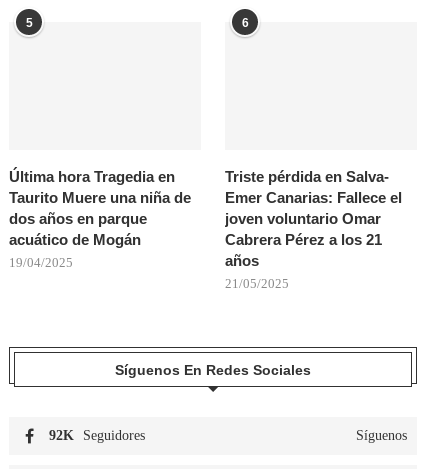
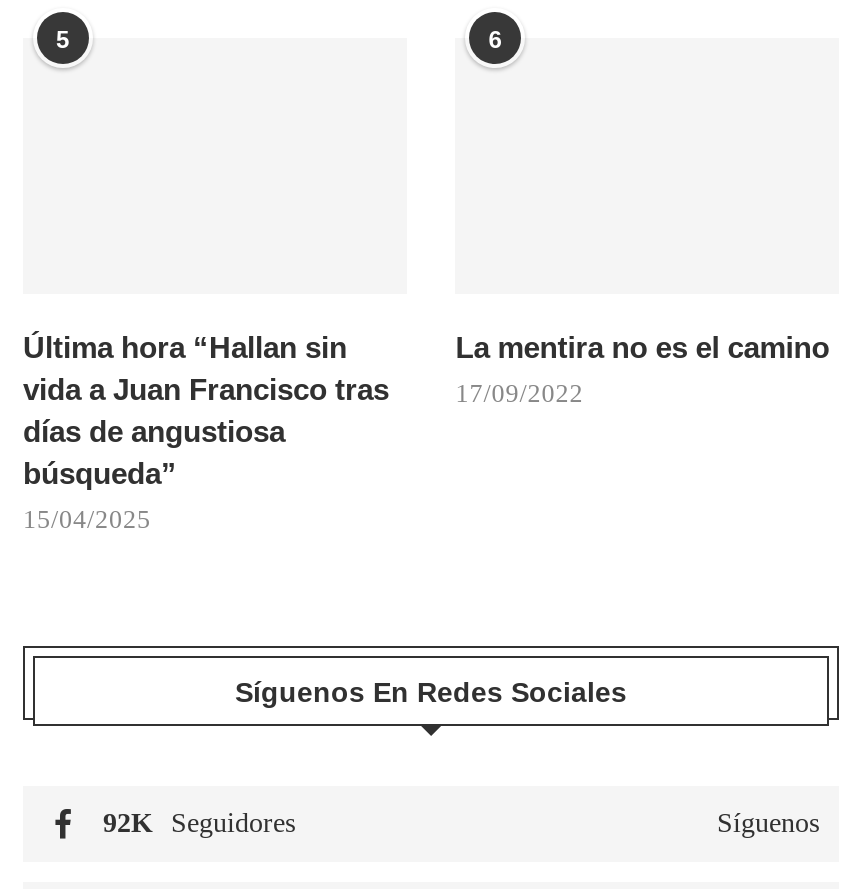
- Última hora Tragedia en
- Taurito Muere una niña de
- dos años en parque
- acuático de Mogán
- 19/04/2025
+ Última hora “Hallan sin
+ vida a Juan Francisco tras
+ días de angustiosa
+ búsqueda”
+ 15/04/2025

- Triste pérdida en Salva-
- Emer Canarias: Fallece el
- joven voluntario Omar
- Cabrera Pérez a los 21
- años
- 21/05/2025
+ La mentira no es el camino
+ 17/09/2022
